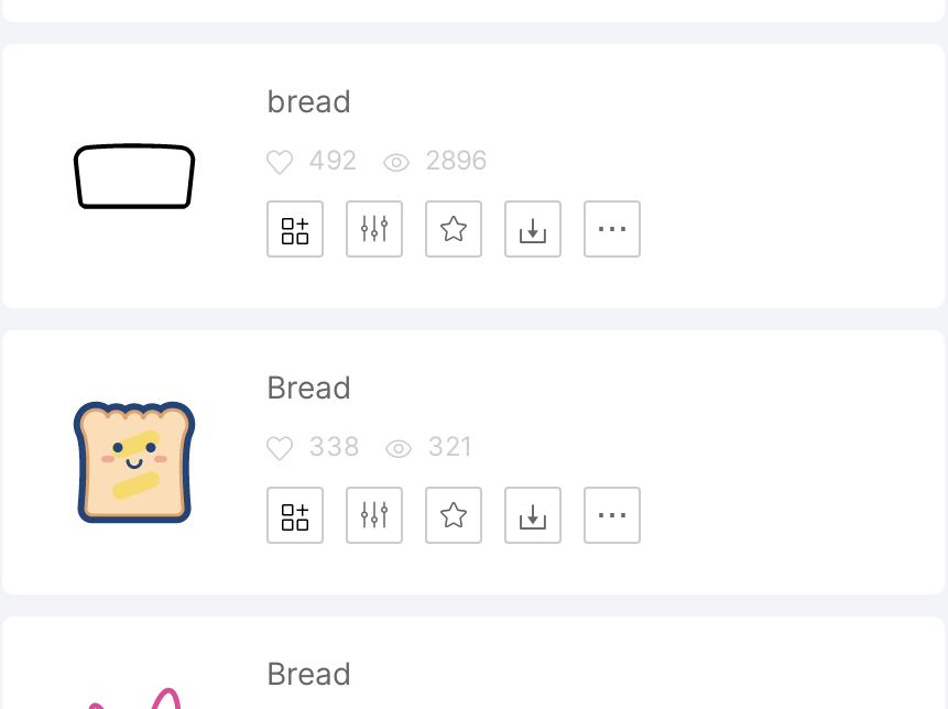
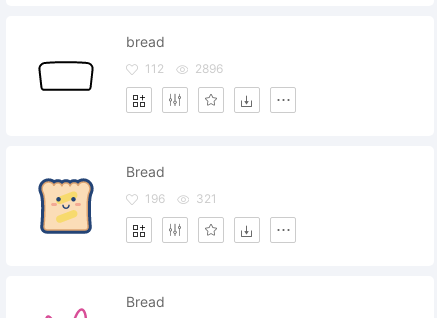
- 492
+ 112

- 338
+ 196
